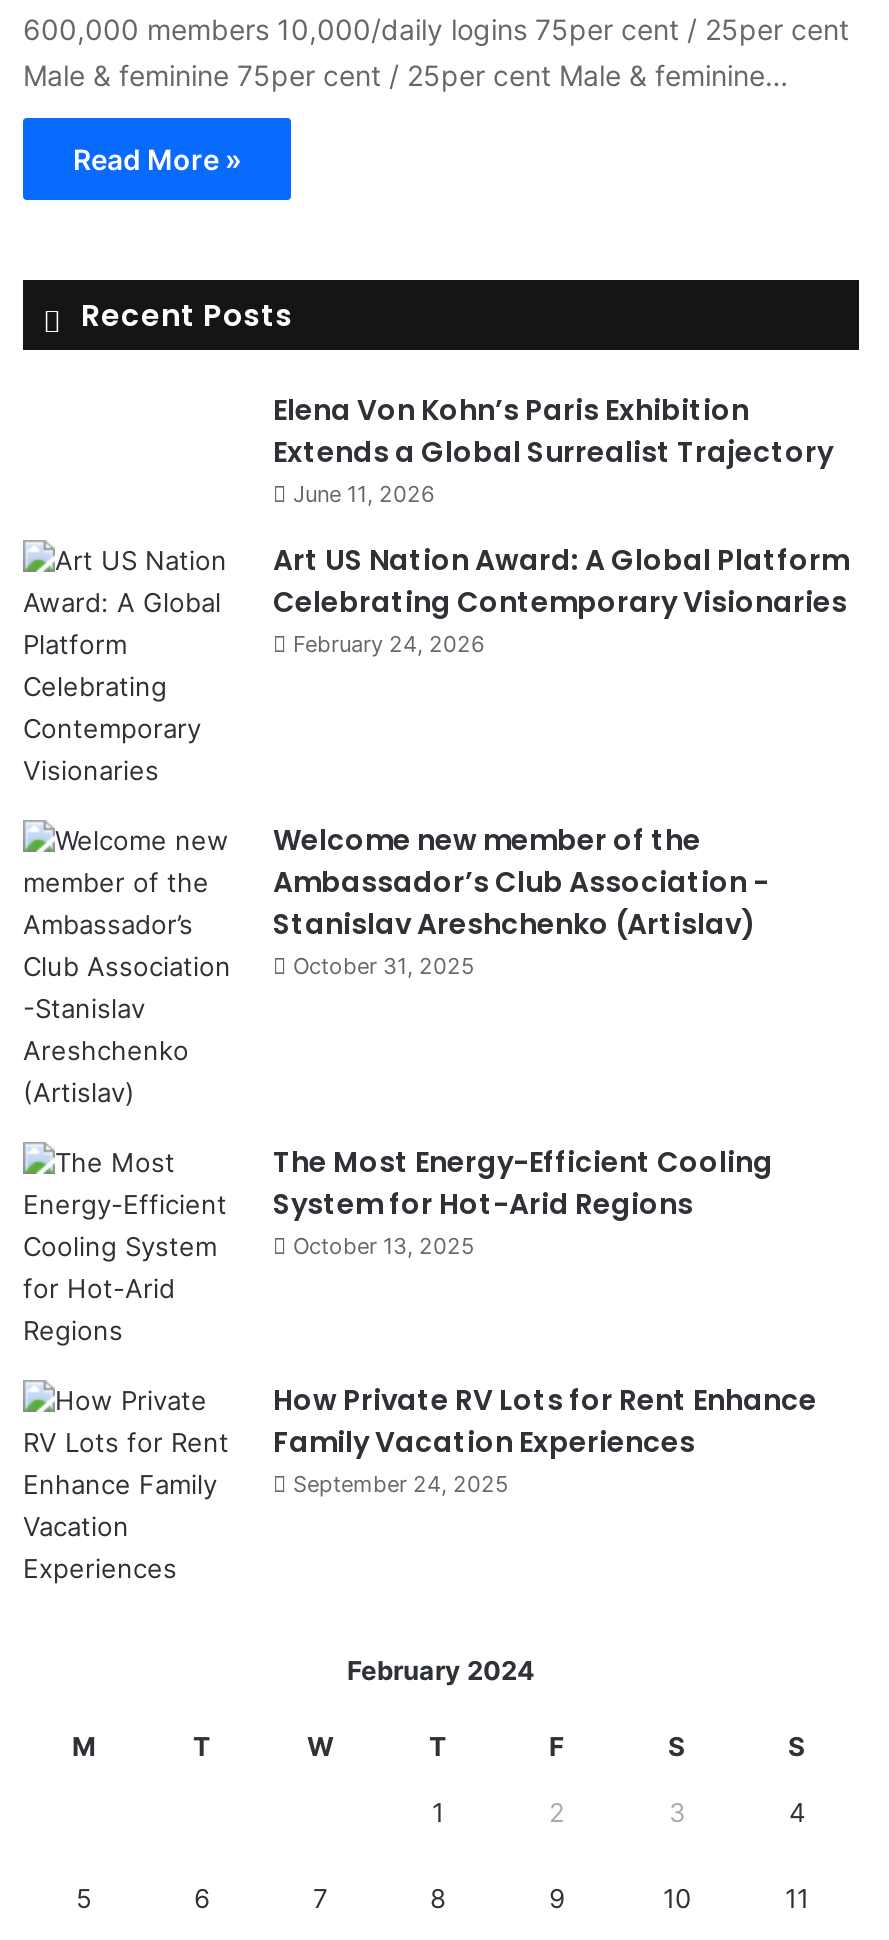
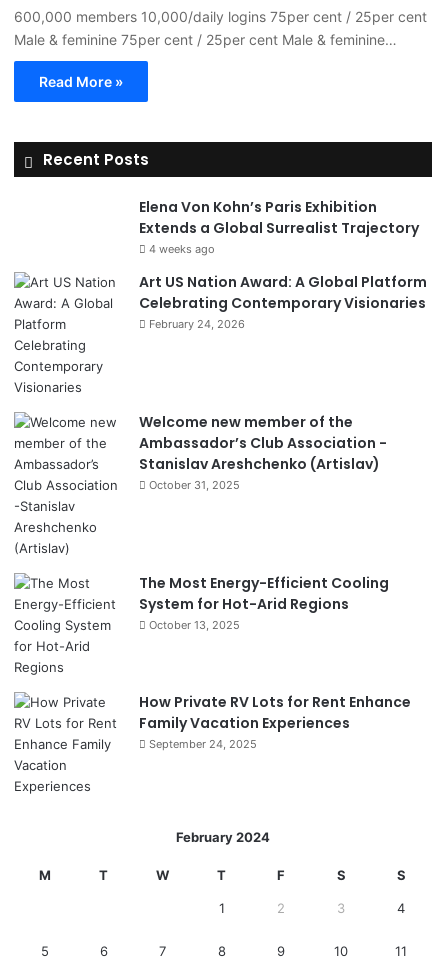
- June 11, 2026
+ 4 weeks ago
